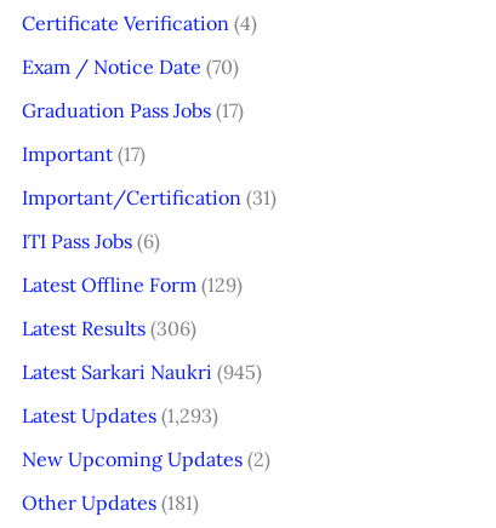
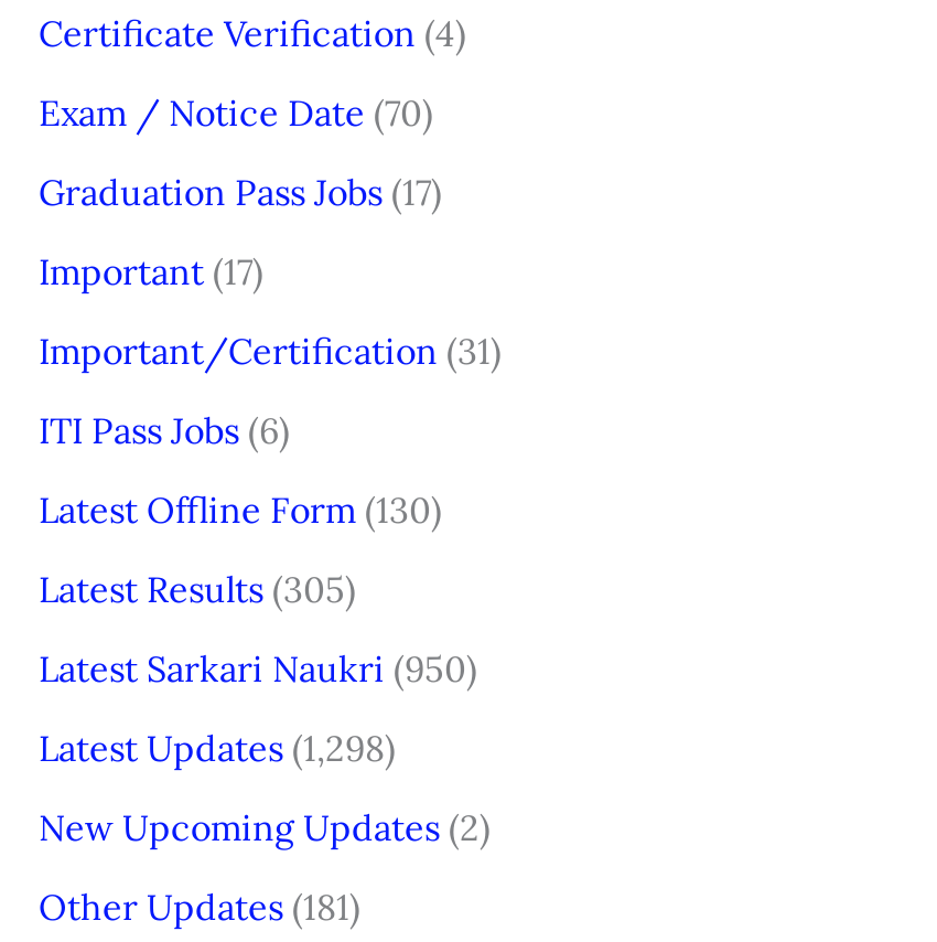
- Latest Offline Form (129)
+ Latest Offline Form (130)

- Latest Results (306)
+ Latest Results (305)

- Latest Sarkari Naukri (945)
+ Latest Sarkari Naukri (950)

- Latest Updates (1,293)
+ Latest Updates (1,298)
